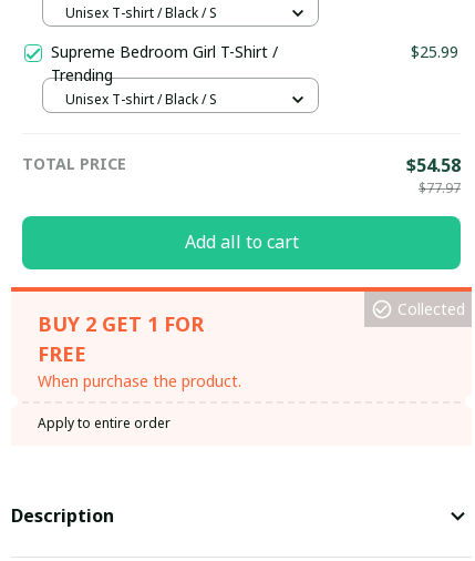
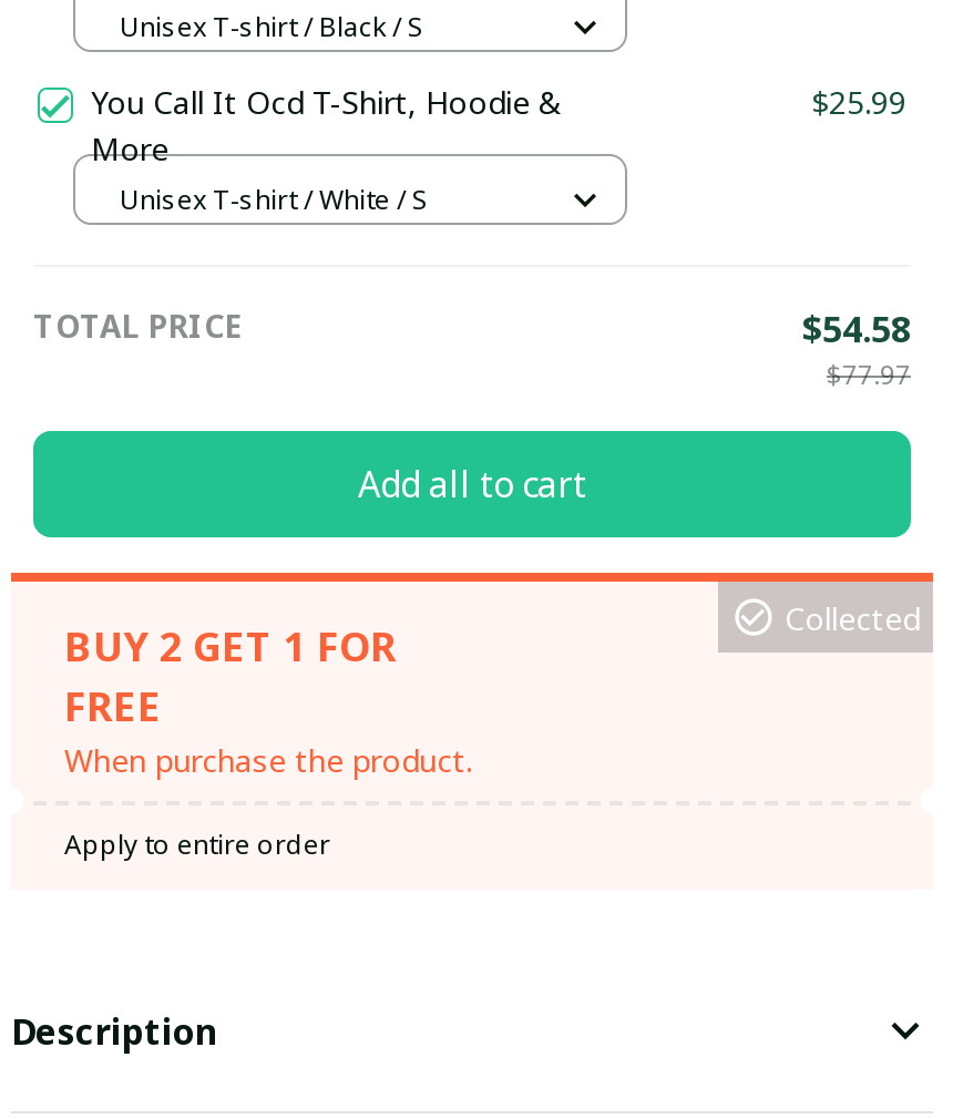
- Supreme Bedroom Girl T-Shirt /
- Trending
+ You Call It Ocd T-Shirt, Hoodie &
+ More

- Unisex T-shirt / Black / S
+ Unisex T-shirt / White / S
